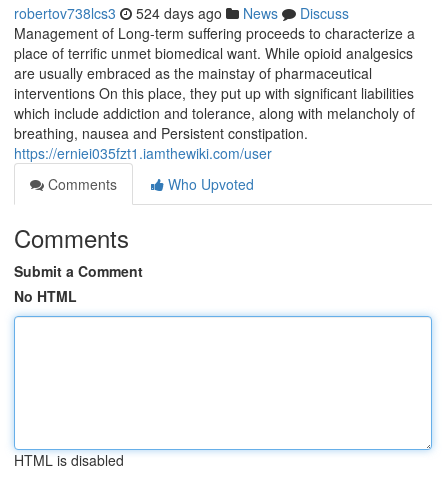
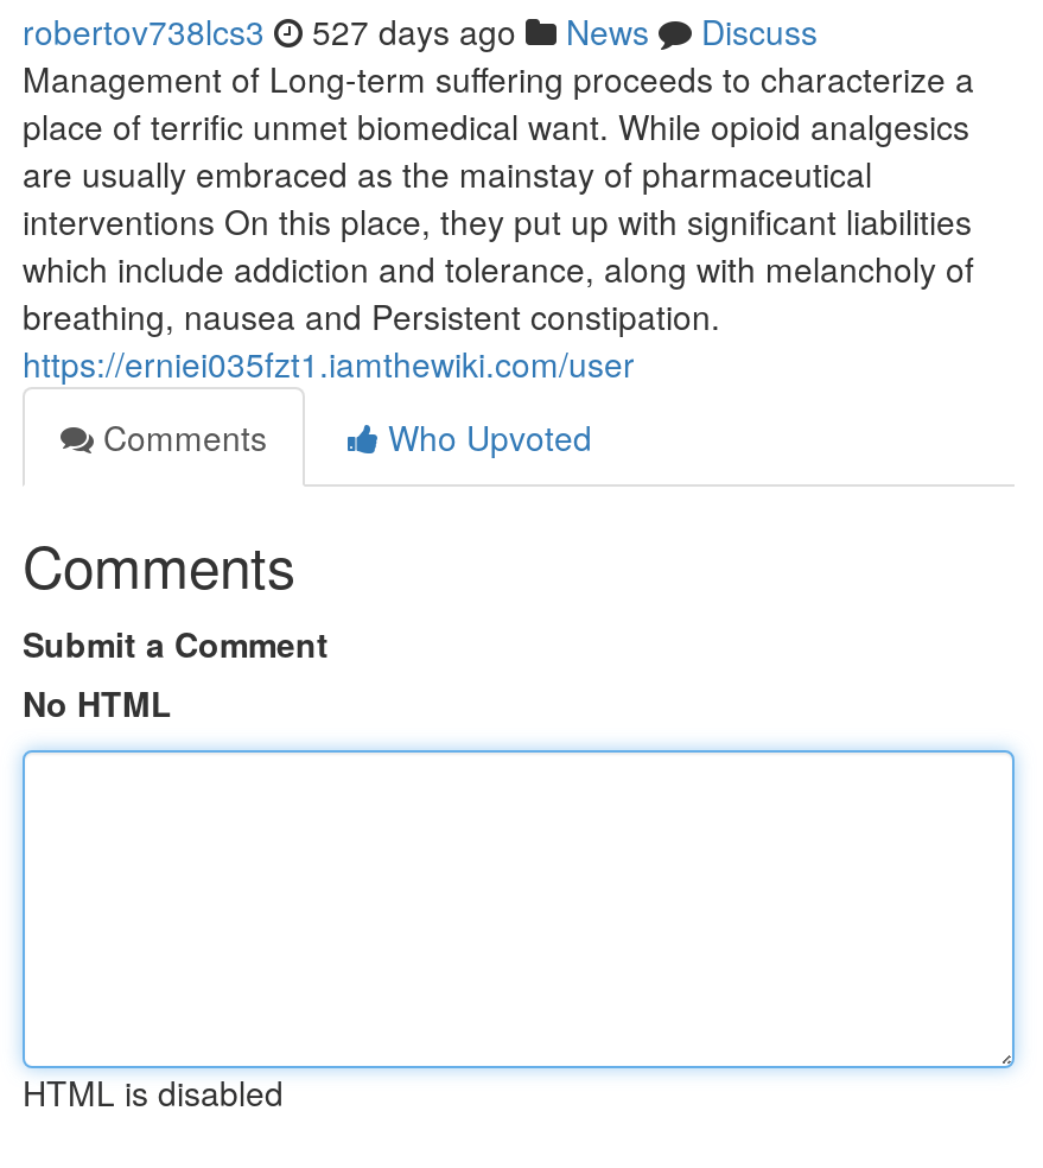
- robertov738lcs3 524 days ago News Discuss
+ robertov738lcs3 527 days ago News Discuss
